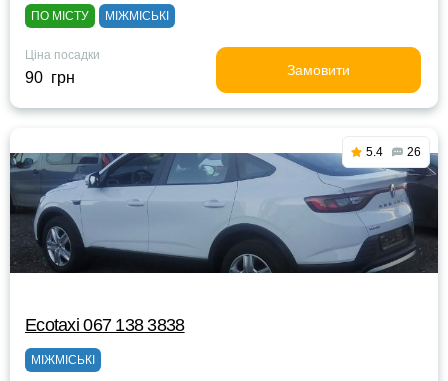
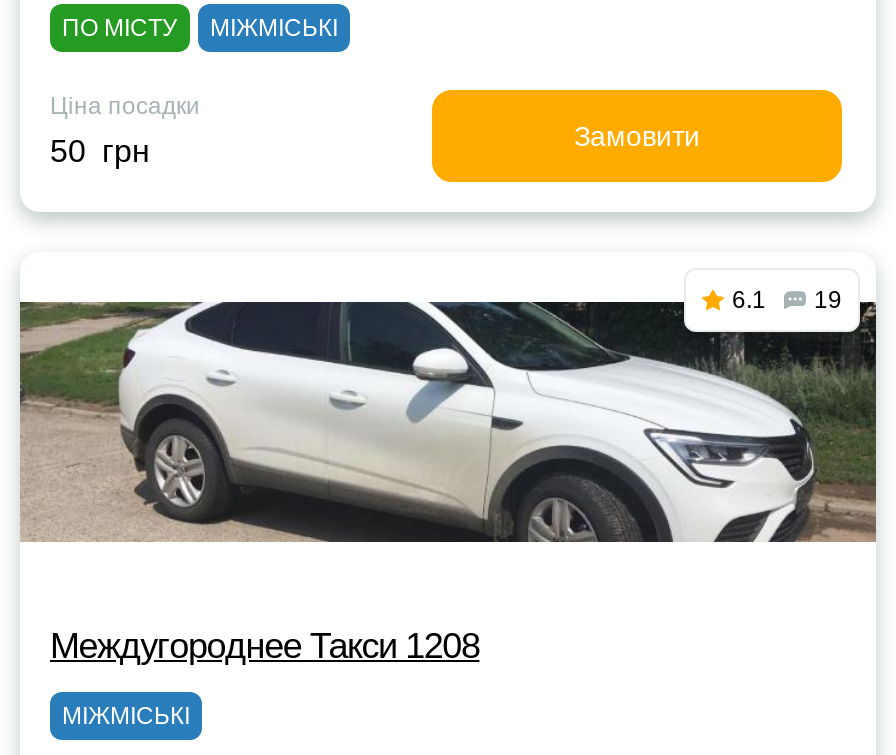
- 90 грн
+ 50 грн

- [image]
- 5.4
- 26
+ [image]
+ 6.1
+ 19

- Ecotaxi 067 138 3838
+ Междугороднее Такси 1208
